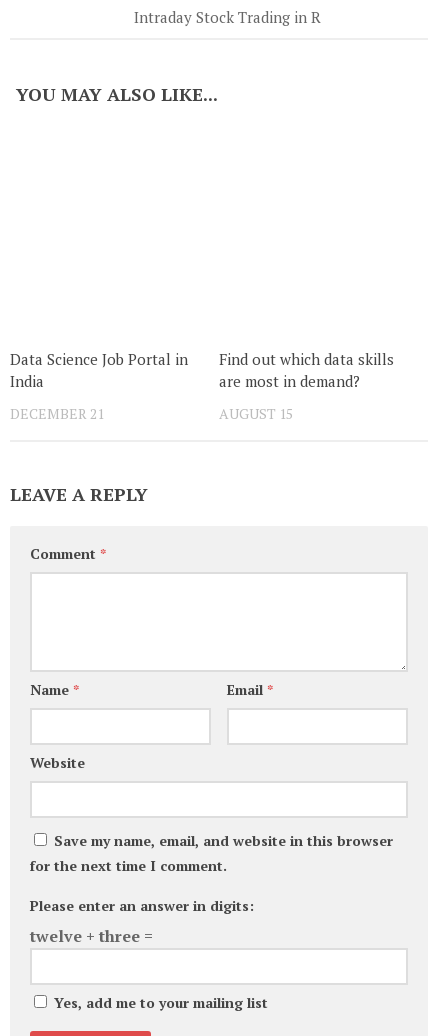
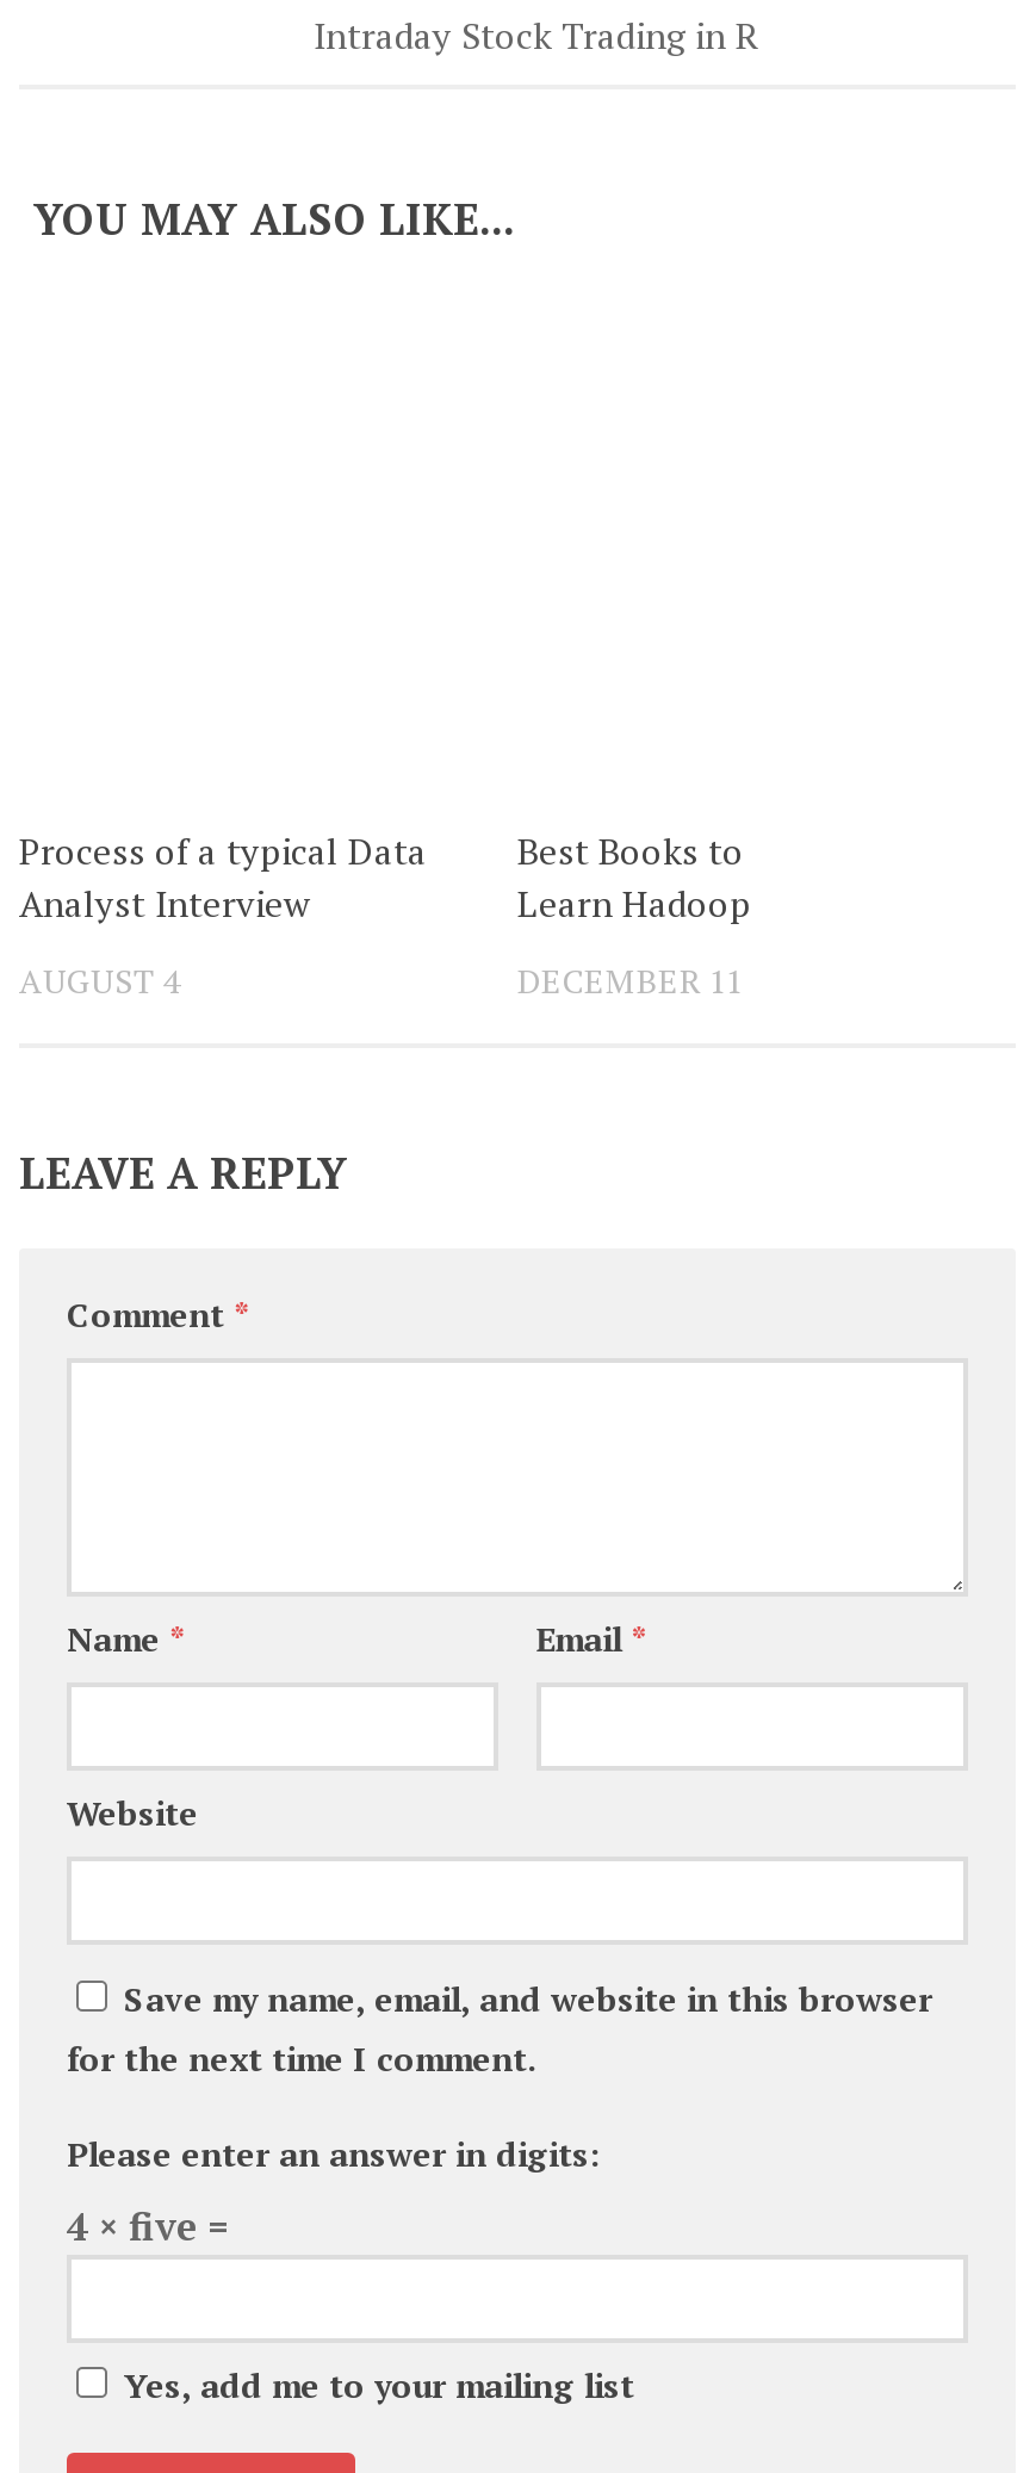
- Data Science Job Portal in
- India
+ Process of a typical Data
+ Analyst Interview

- Find out which data skills
- are most in demand?
+ Best Books to
+ Learn Hadoop

- DECEMBER 21
+ AUGUST 4

- AUGUST 15
+ DECEMBER 11

- twelve + three =
+ 4 × five =
